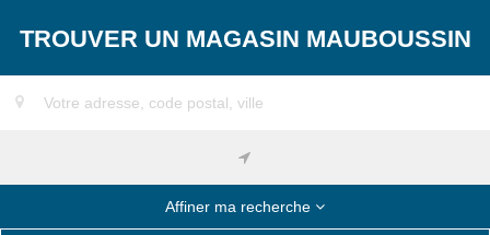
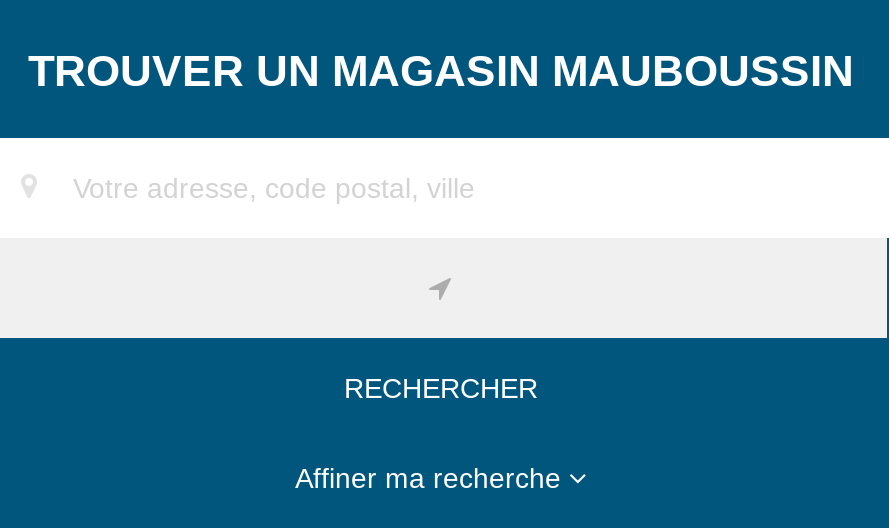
+ RECHERCHER
